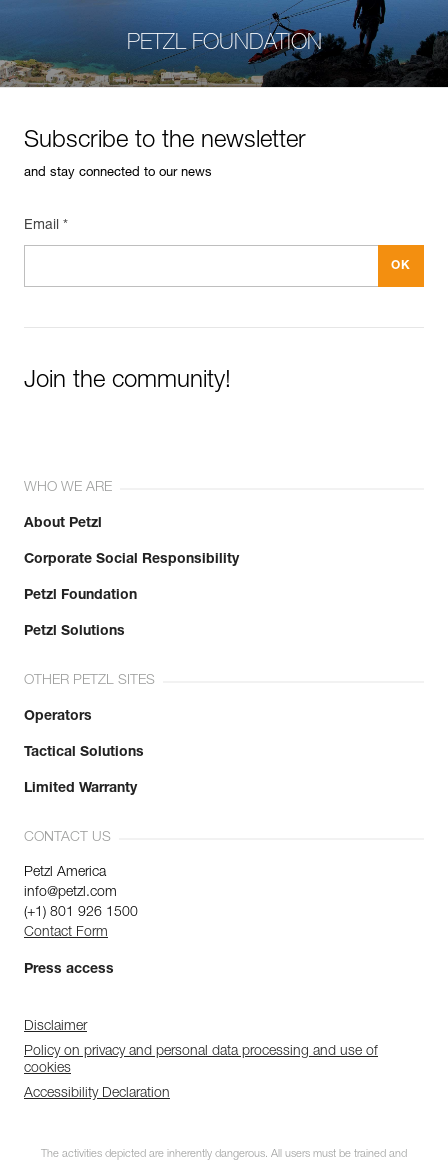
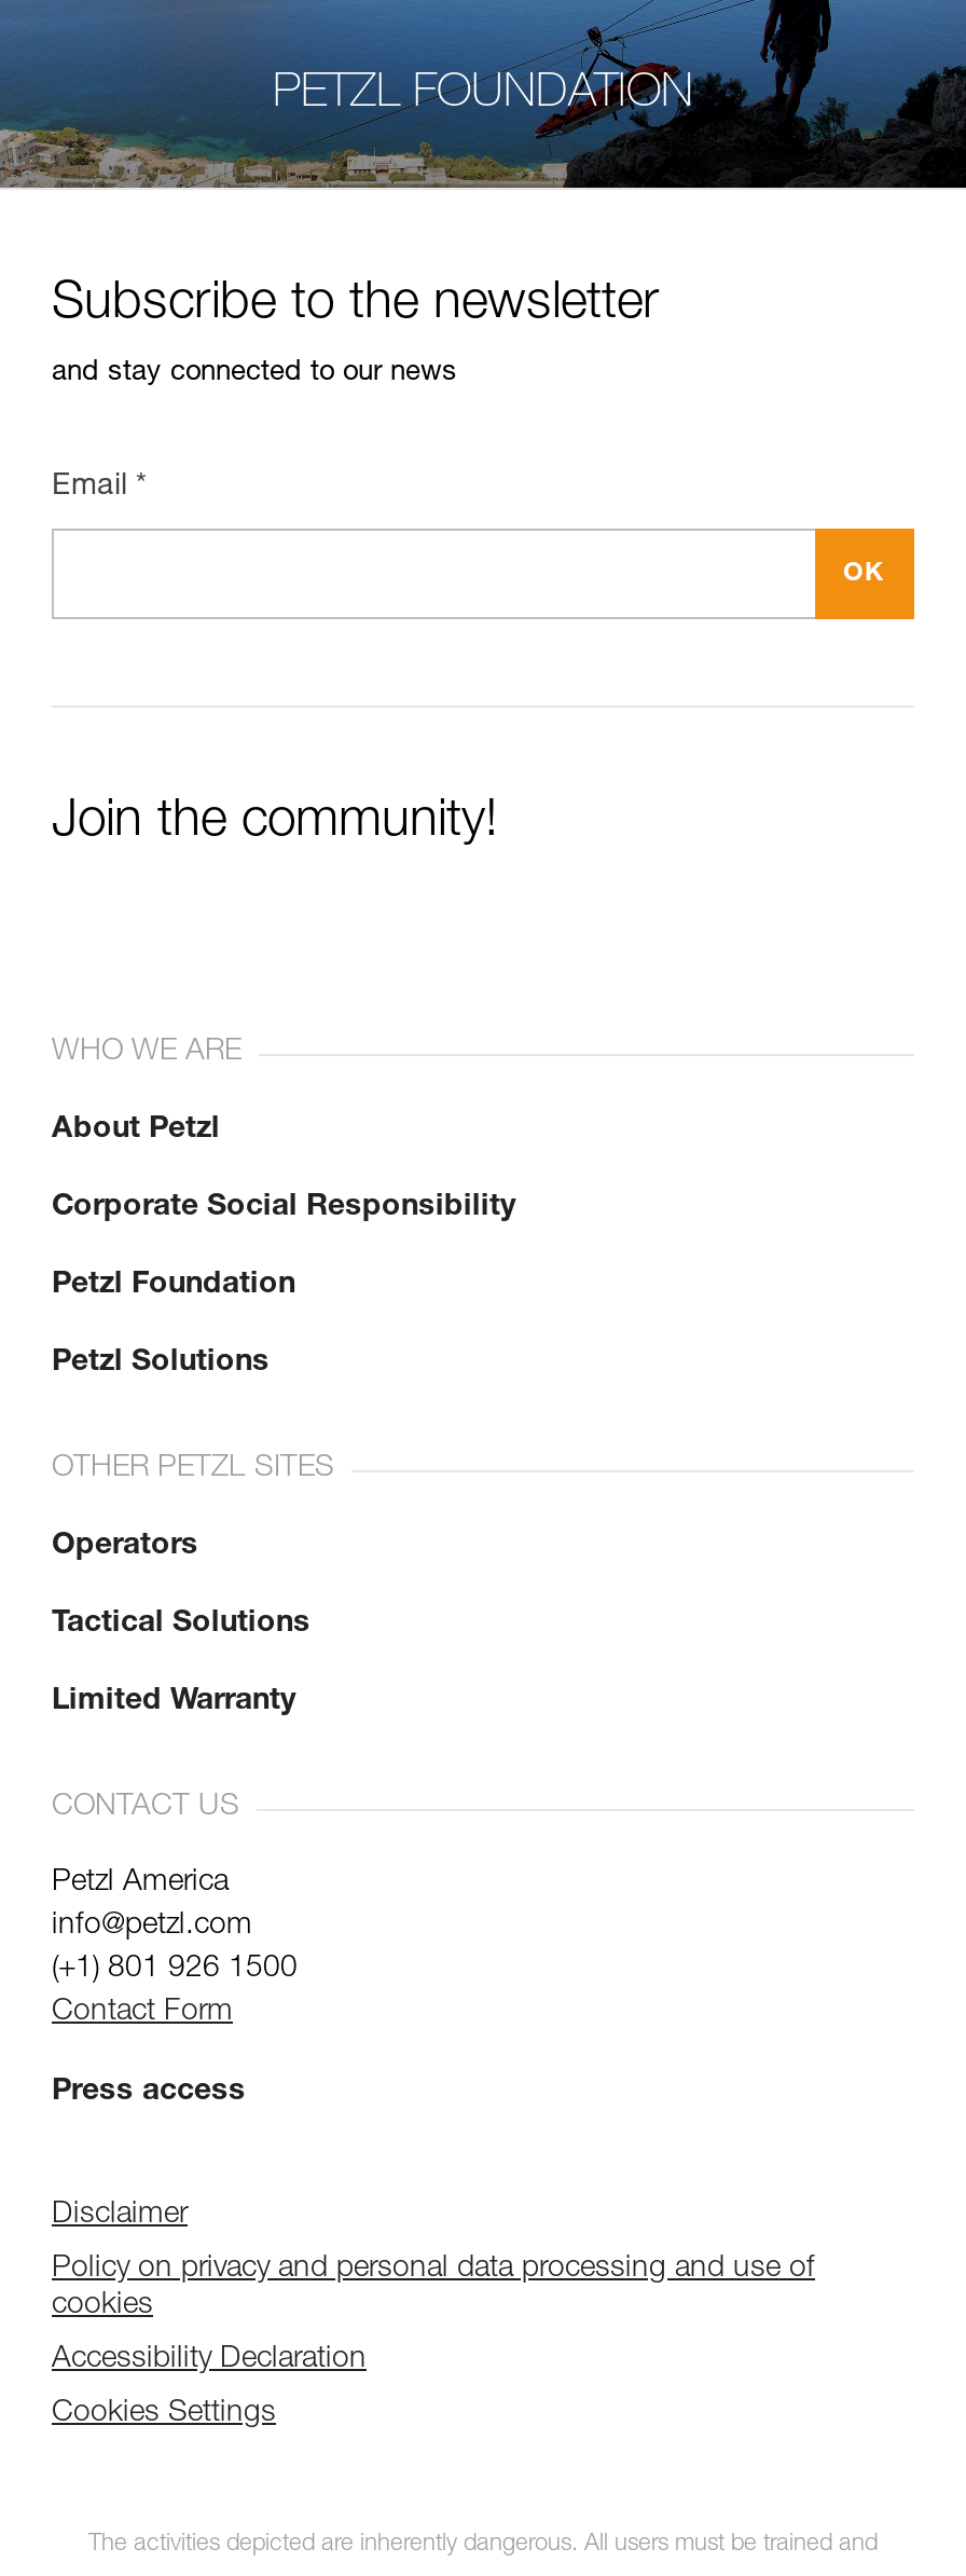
+ Cookies Settings
